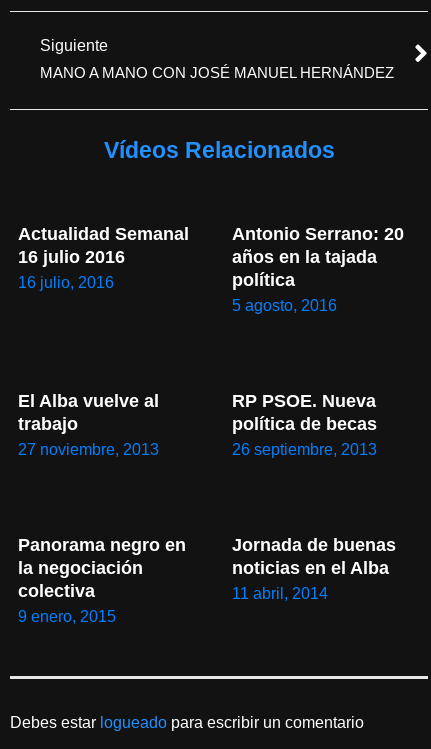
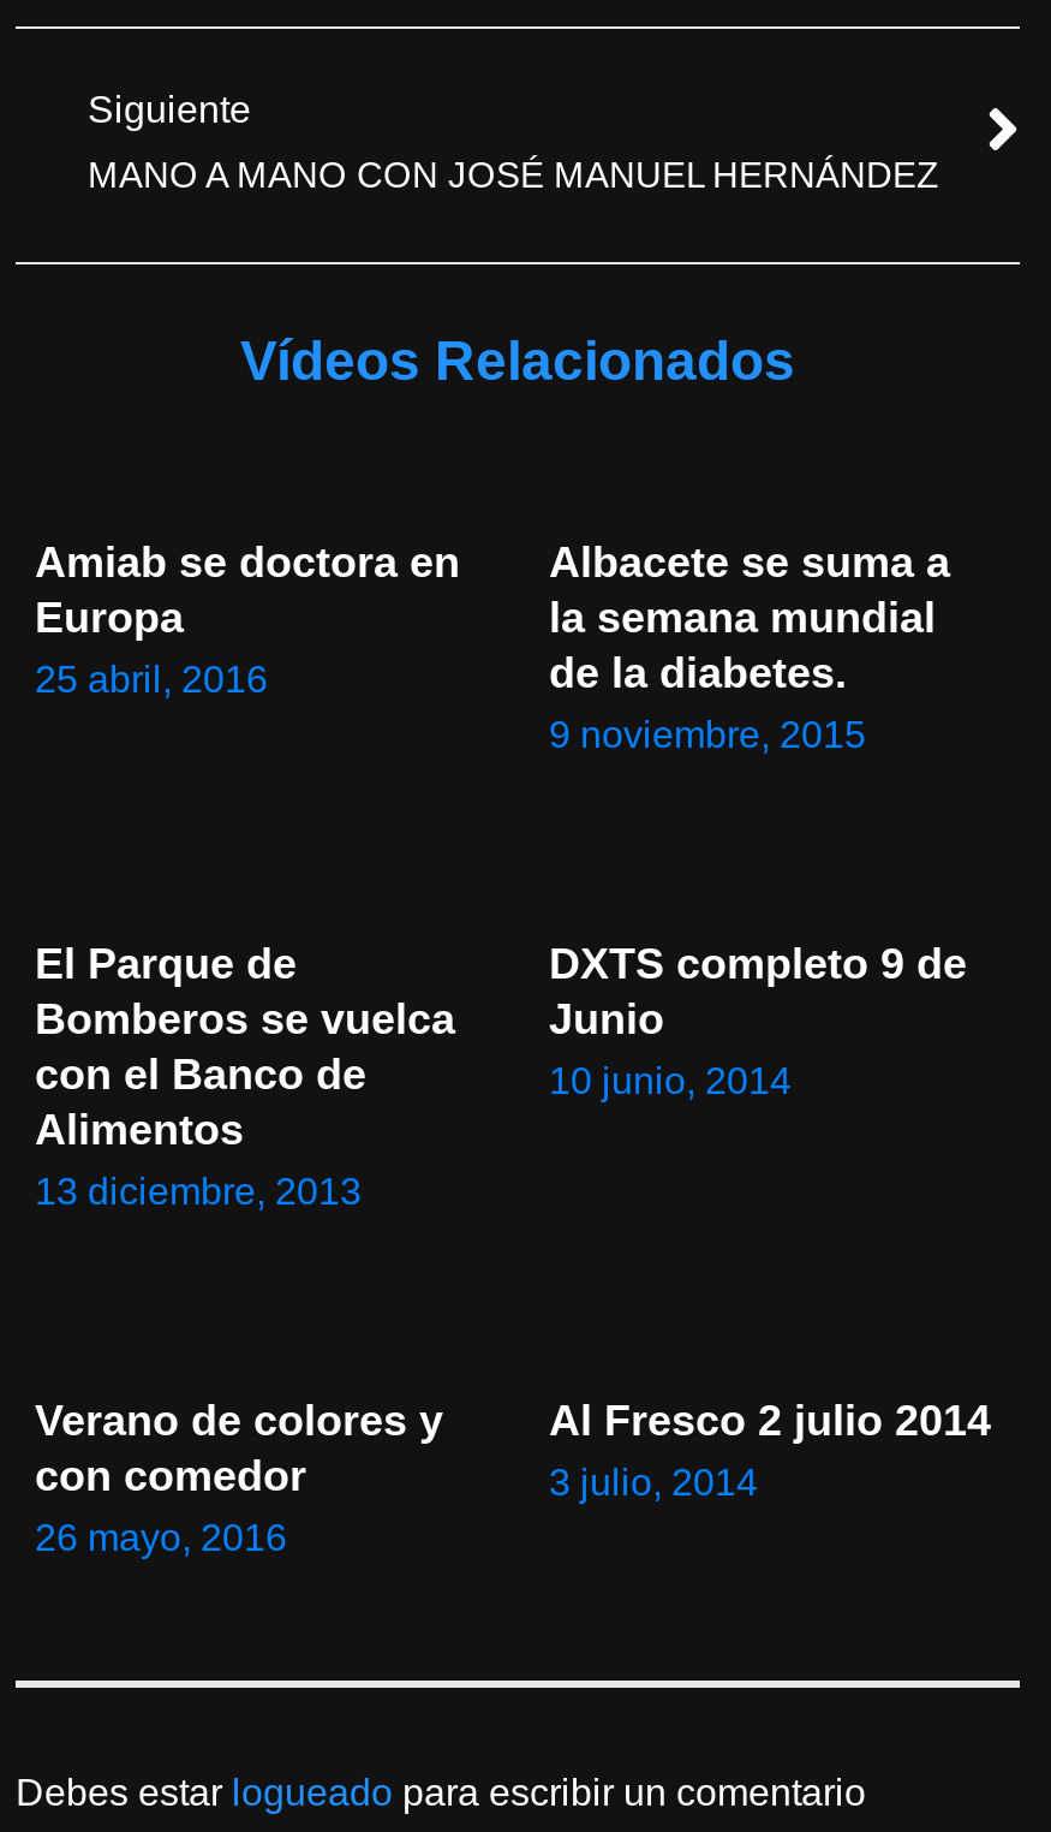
- Actualidad Semanal
- 16 julio 2016
- 16 julio, 2016
+ Amiab se doctora en
+ Europa
+ 25 abril, 2016

- Antonio Serrano: 20
- años en la tajada
- política
- 5 agosto, 2016
+ Albacete se suma a
+ la semana mundial
+ de la diabetes.
+ 9 noviembre, 2015

- El Alba vuelve al
- trabajo
- 27 noviembre, 2013
+ El Parque de
+ Bomberos se vuelca
+ con el Banco de
+ Alimentos
+ 13 diciembre, 2013

- RP PSOE. Nueva
- política de becas
- 26 septiembre, 2013
+ DXTS completo 9 de
+ Junio
+ 10 junio, 2014

- Panorama negro en
- la negociación
- colectiva
- 9 enero, 2015
+ Verano de colores y
+ con comedor
+ 26 mayo, 2016

- Jornada de buenas
- noticias en el Alba
- 11 abril, 2014
+ Al Fresco 2 julio 2014
+ 3 julio, 2014
